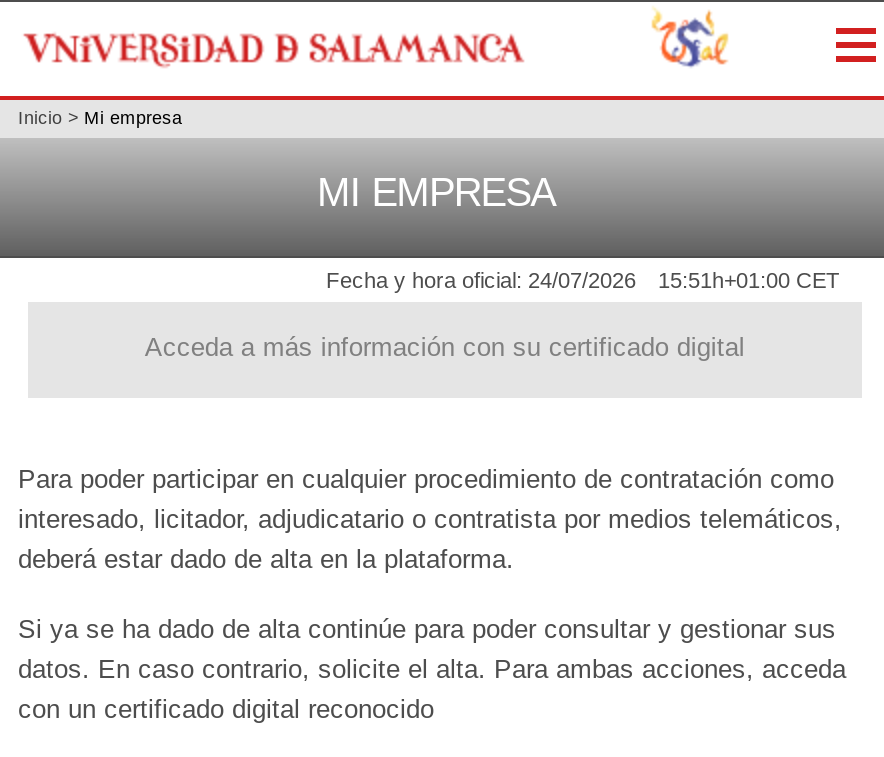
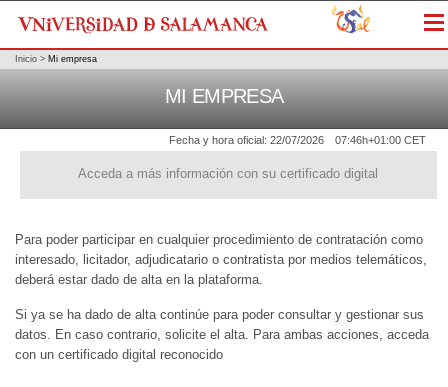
- Fecha y hora oficial: 24/07/2026
+ Fecha y hora oficial: 22/07/2026

- 15:51h+01:00 CET
+ 07:46h+01:00 CET
